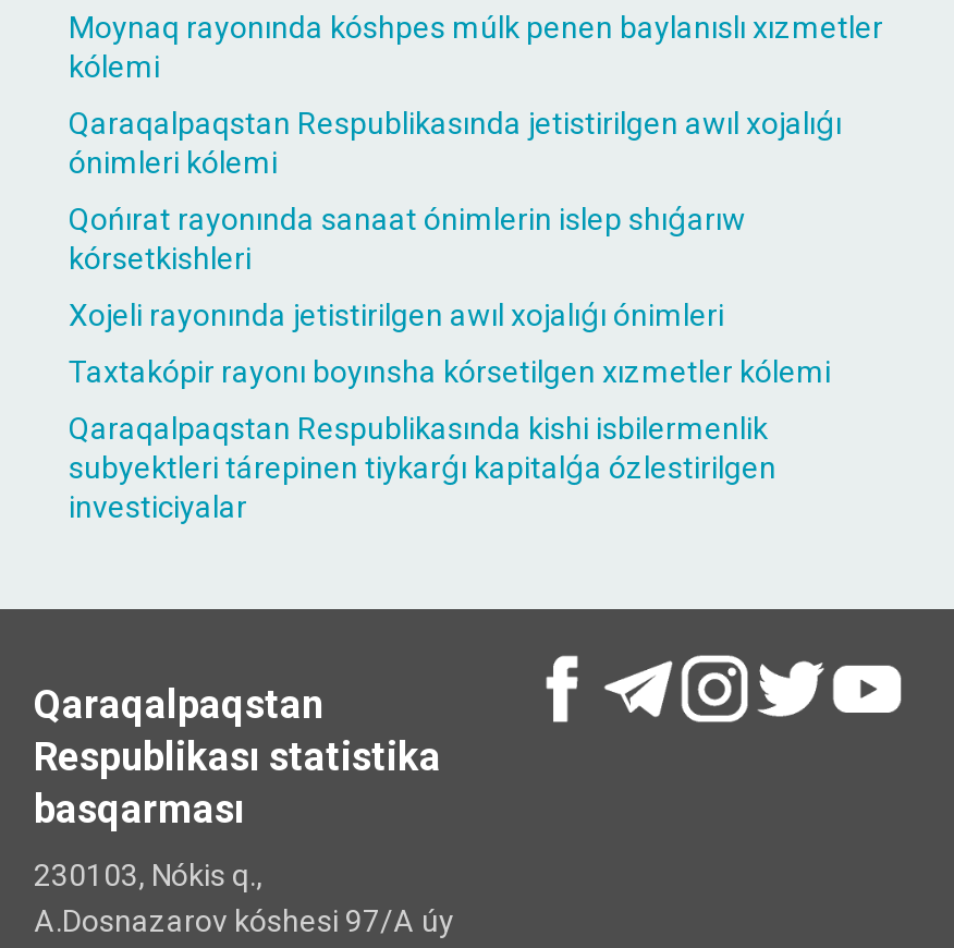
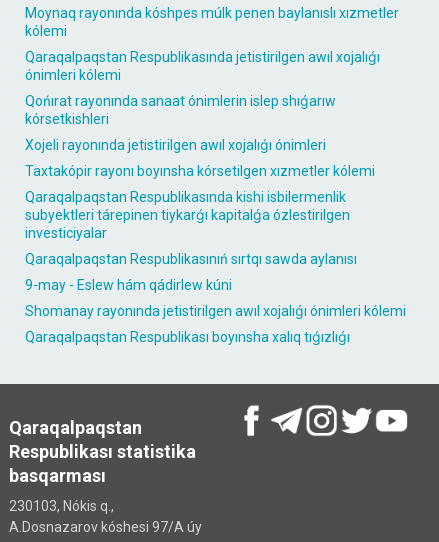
+ Qaraqalpaqstan Respublikasınıń sırtqı sawda aylanısı
+ 9-may - Eslew hám qádirlew kúni
+ Shomanay rayonında jetistirilgen awıl xojalıǵı ónimleri kólemi
+ Qaraqalpaqstan Respublikası boyınsha xalıq tıǵızlıǵı
